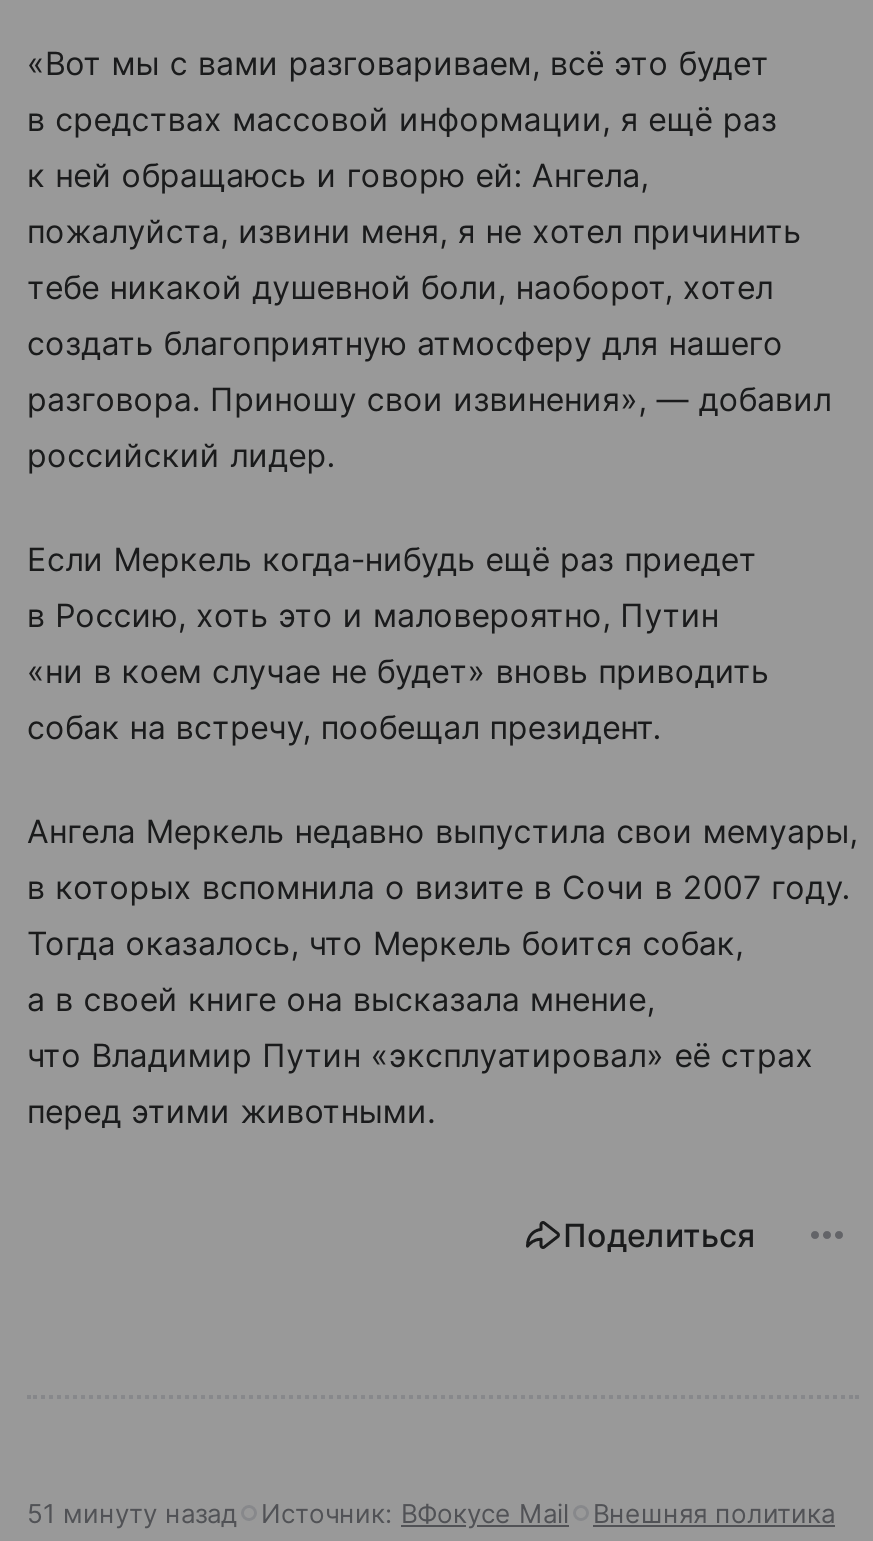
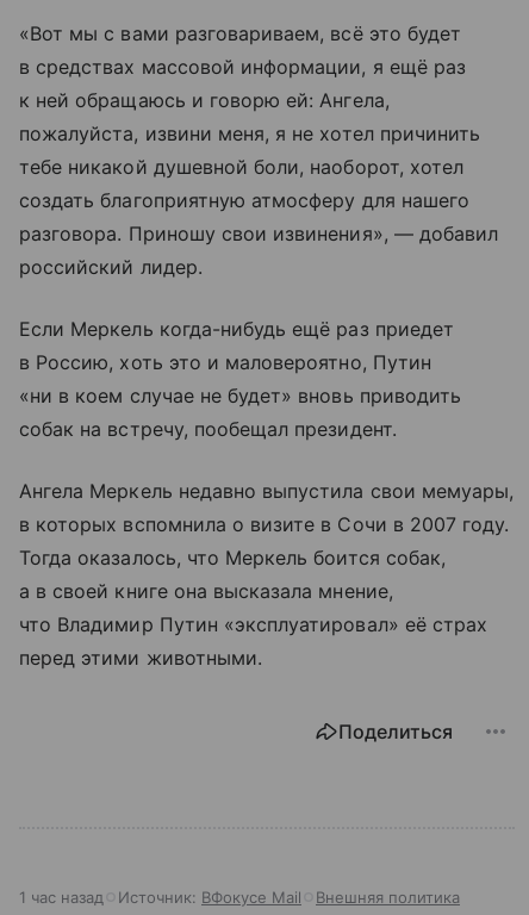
- 51 минуту назад Источник: ВФокусе Mail Внешняя политика
+ 1 час назад Источник: ВФокусе Mail Внешняя политика
